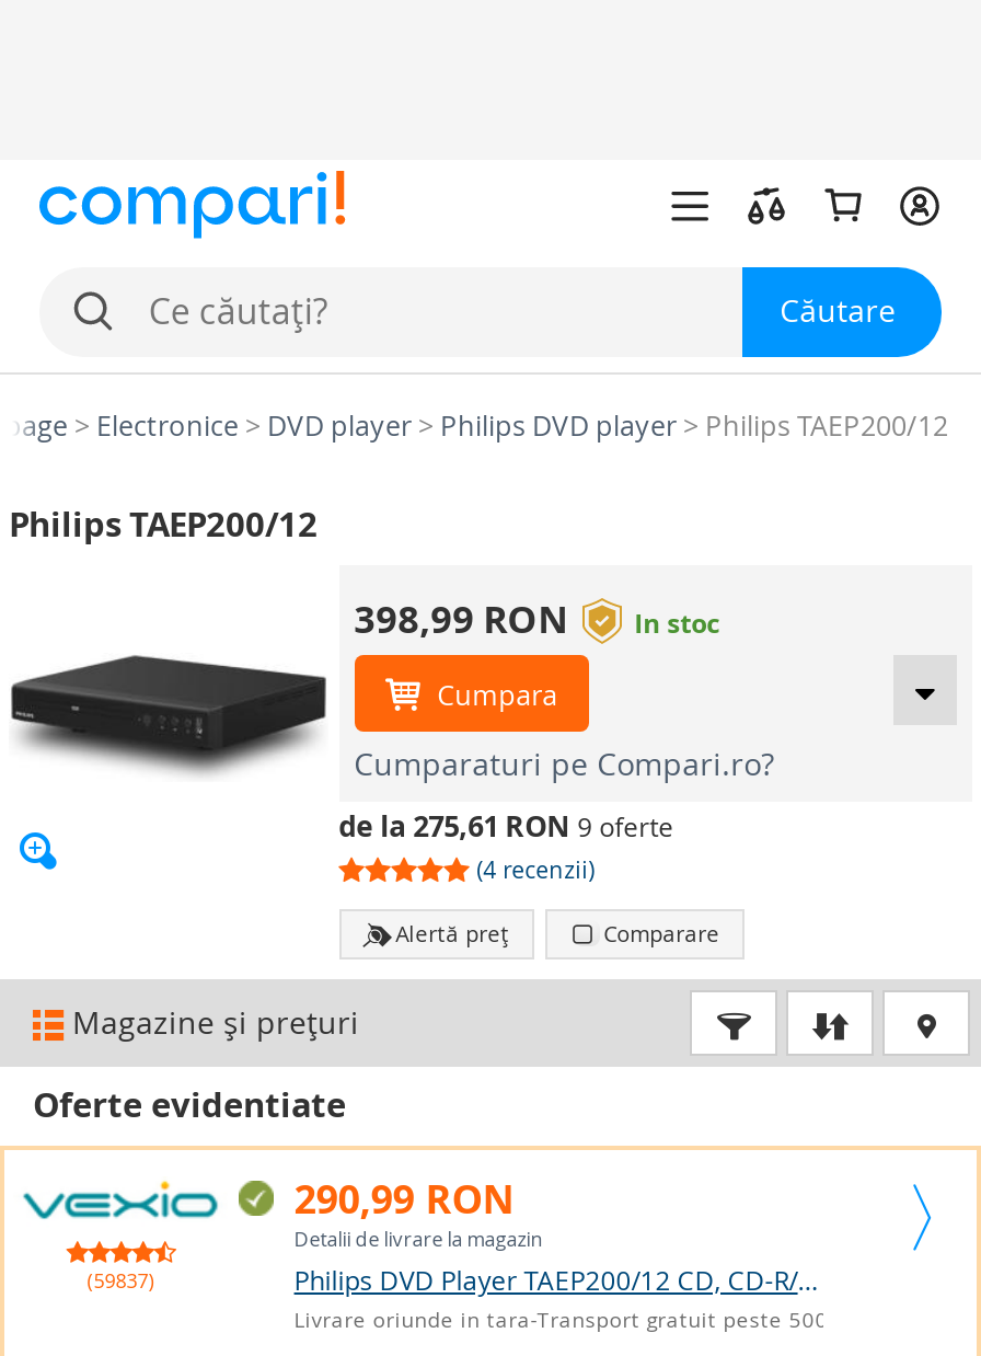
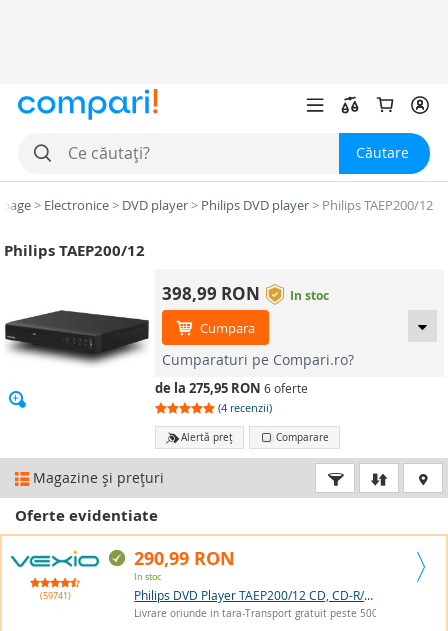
- de la 275,61 RON 9 oferte
+ de la 275,95 RON 6 oferte

- Detalii de livrare la magazin
+ In stoc

- (59837)
+ (59741)
